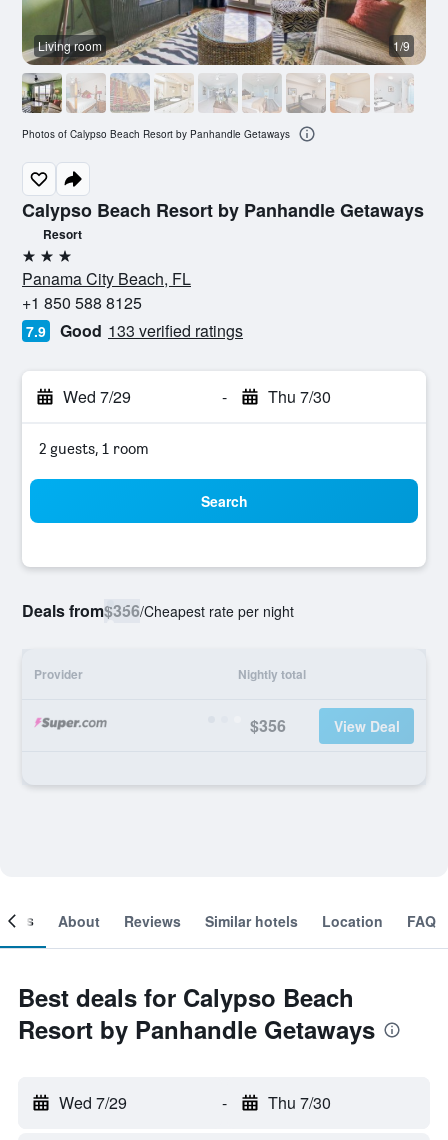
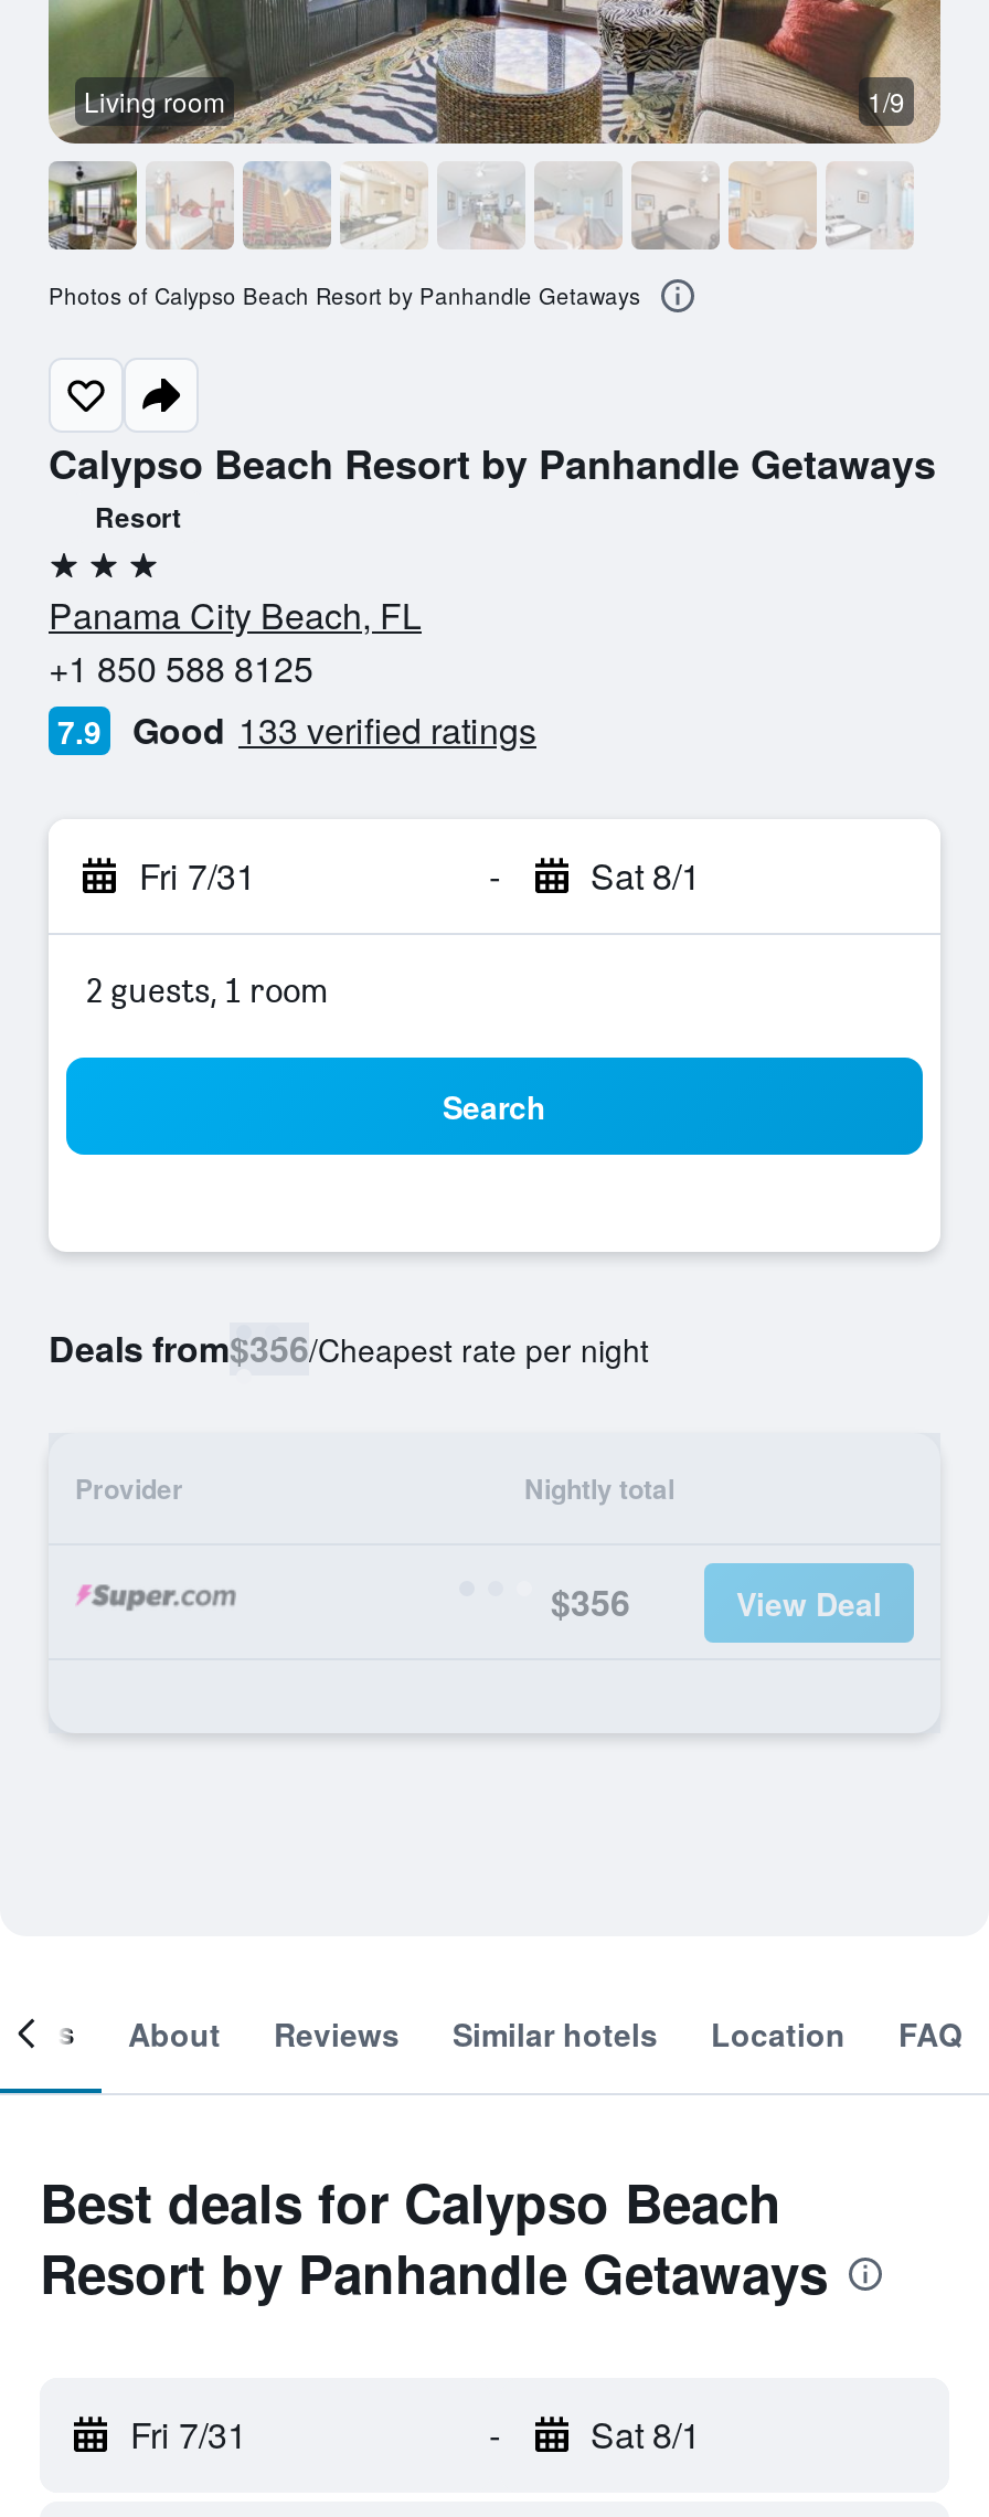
- Wed 7/29
+ Fri 7/31

- Thu 7/30
+ Sat 8/1

- Wed 7/29
+ Fri 7/31

- Thu 7/30
+ Sat 8/1
